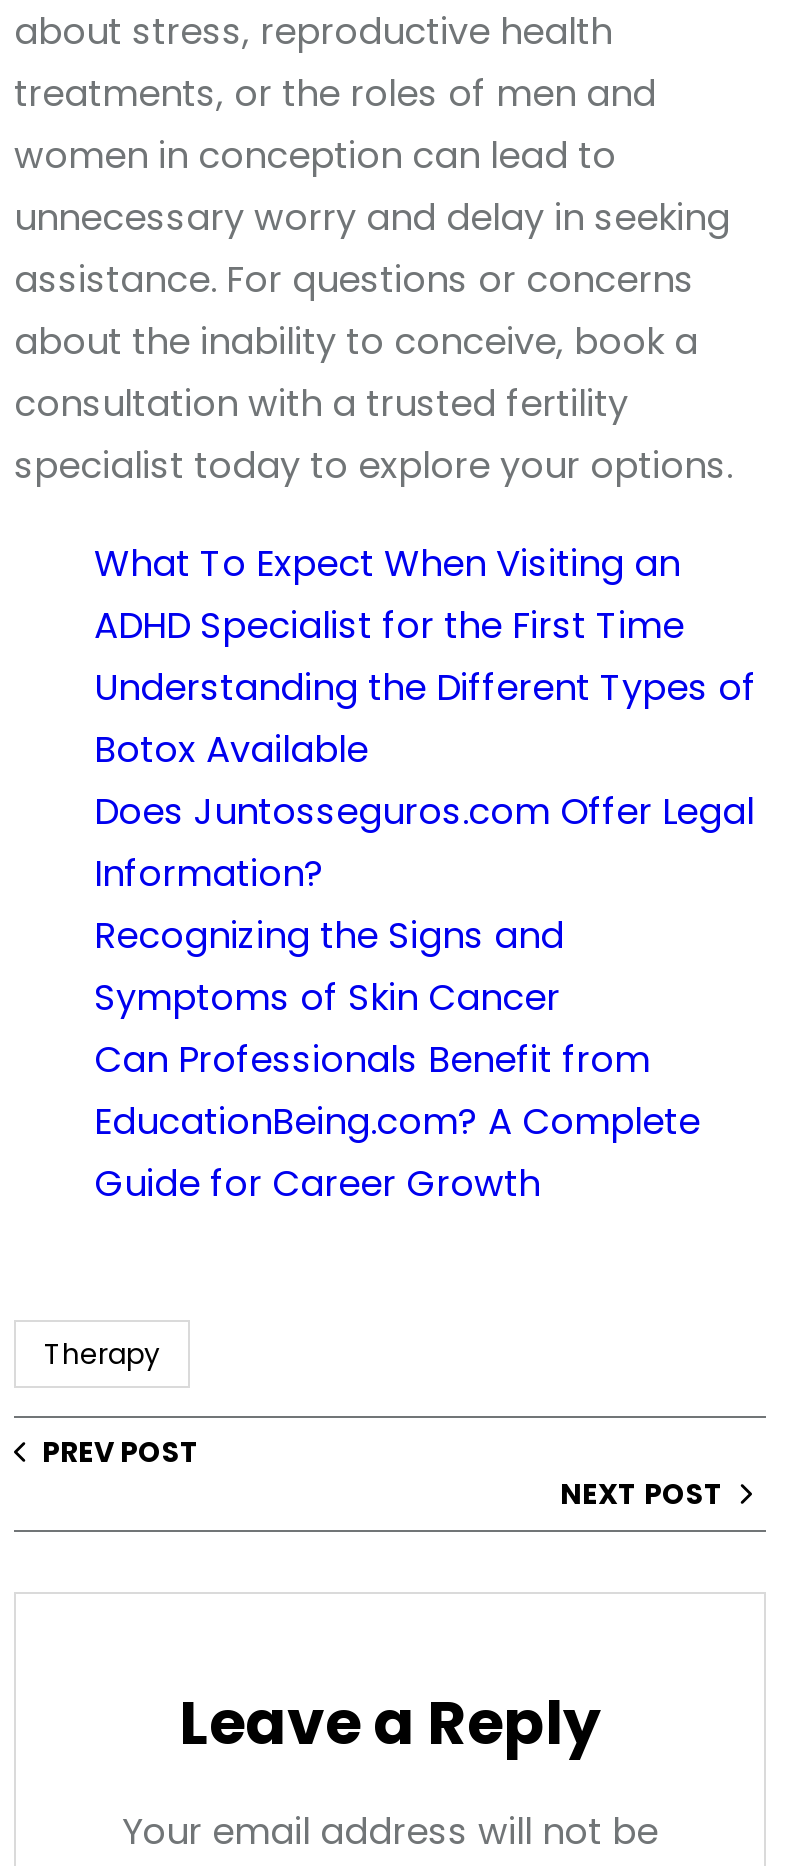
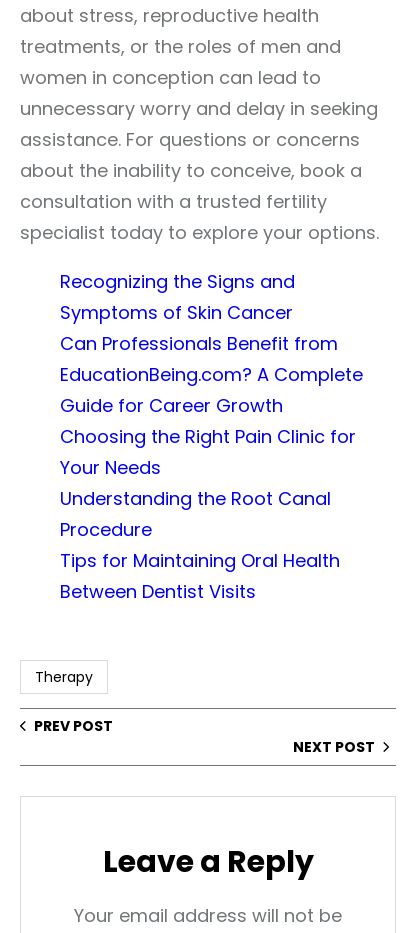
- What To Expect When Visiting an
- ADHD Specialist for the First Time
- Understanding the Different Types of
- Botox Available
- Does Juntosseguros.com Offer Legal
- Information?

moved up: Recognizing the Signs and | Symptoms of Skin Cancer | Can Professionals Benefit from | EducationBeing.com? A Complete | Guide for Career Growth

+ Choosing the Right Pain Clinic for
+ Your Needs
+ Understanding the Root Canal
+ Procedure
+ Tips for Maintaining Oral Health
+ Between Dentist Visits
